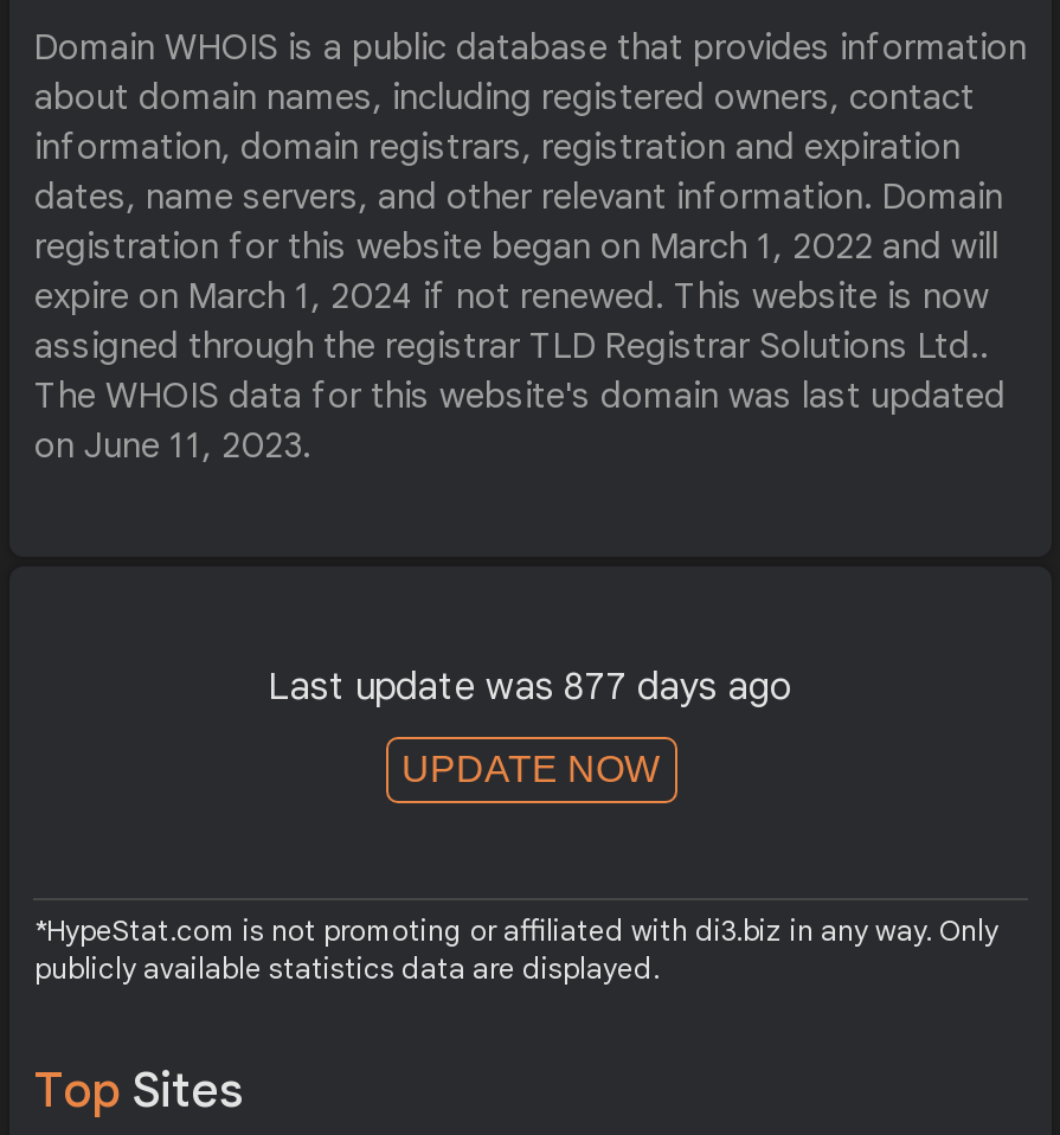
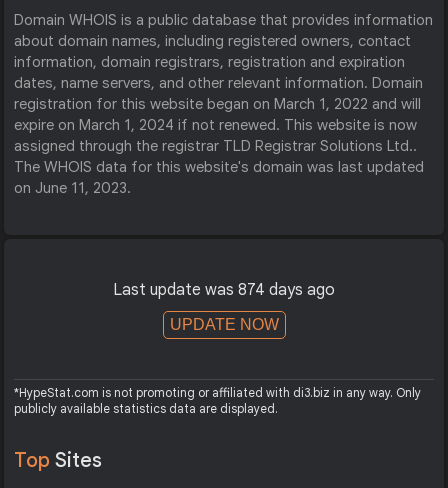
- Last update was 877 days ago
+ Last update was 874 days ago
